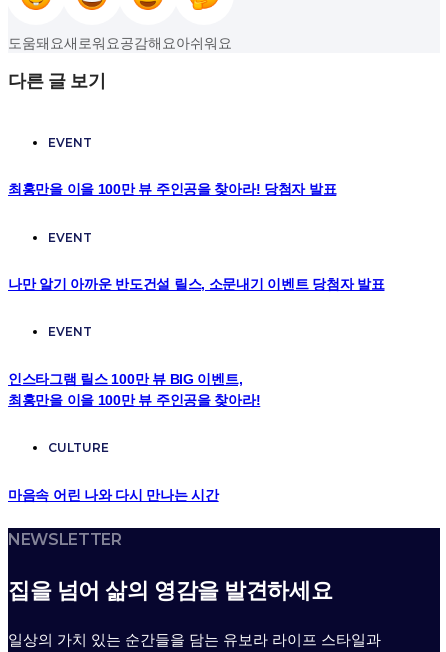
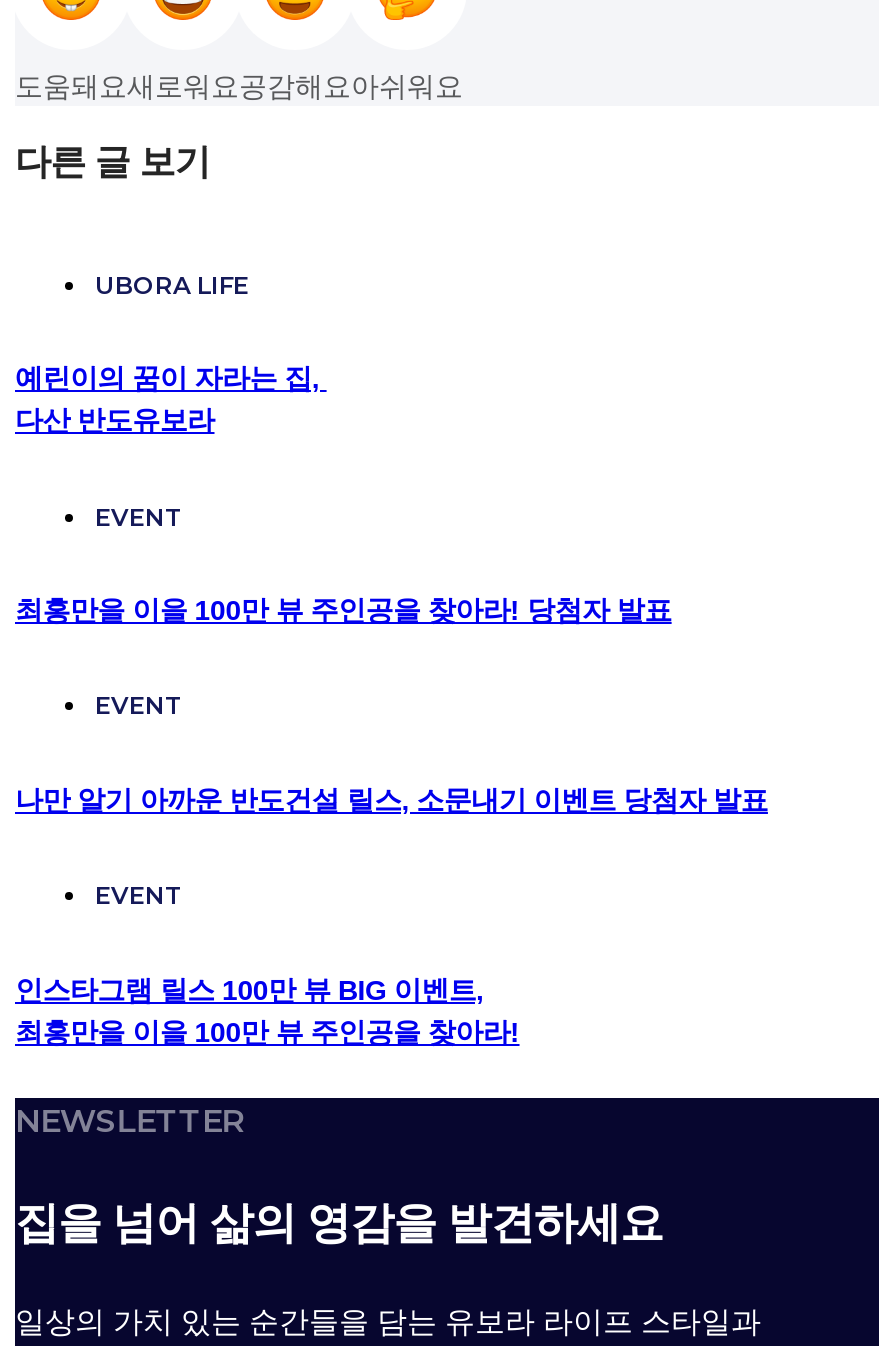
+ UBORA LIFE
+ 예린이의 꿈이 자라는 집,
+ 다산 반도유보라

moved down: EVENT | 최홍만을 이을 100만 뷰 주인공을 찾아라! 당첨자 발표 | EVENT | 나만 알기 아까운 반도건설 릴스, 소문내기 이벤트 당첨자 발표 | EVENT | 인스타그램 릴스 100만 뷰 BIG 이벤트, | 최홍만을 이을 100만 뷰 주인공을 찾아라!

- CULTURE
- 마음속 어린 나와 다시 만나는 시간
